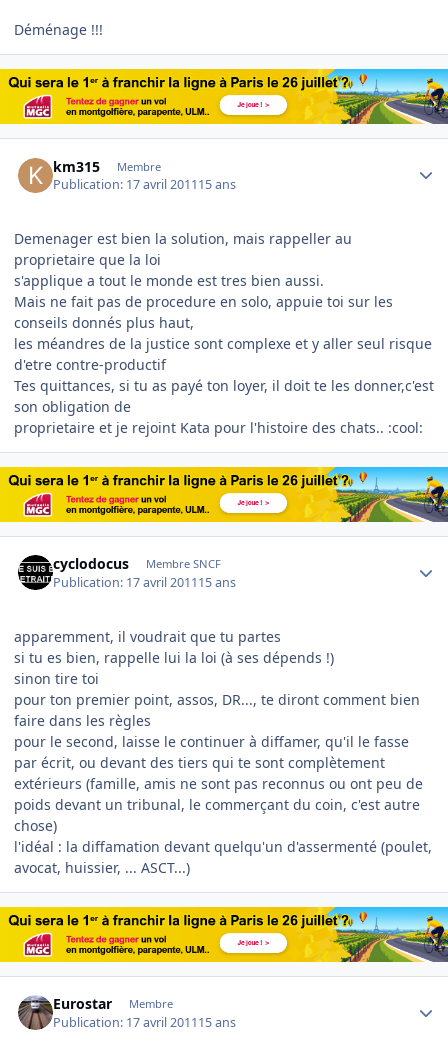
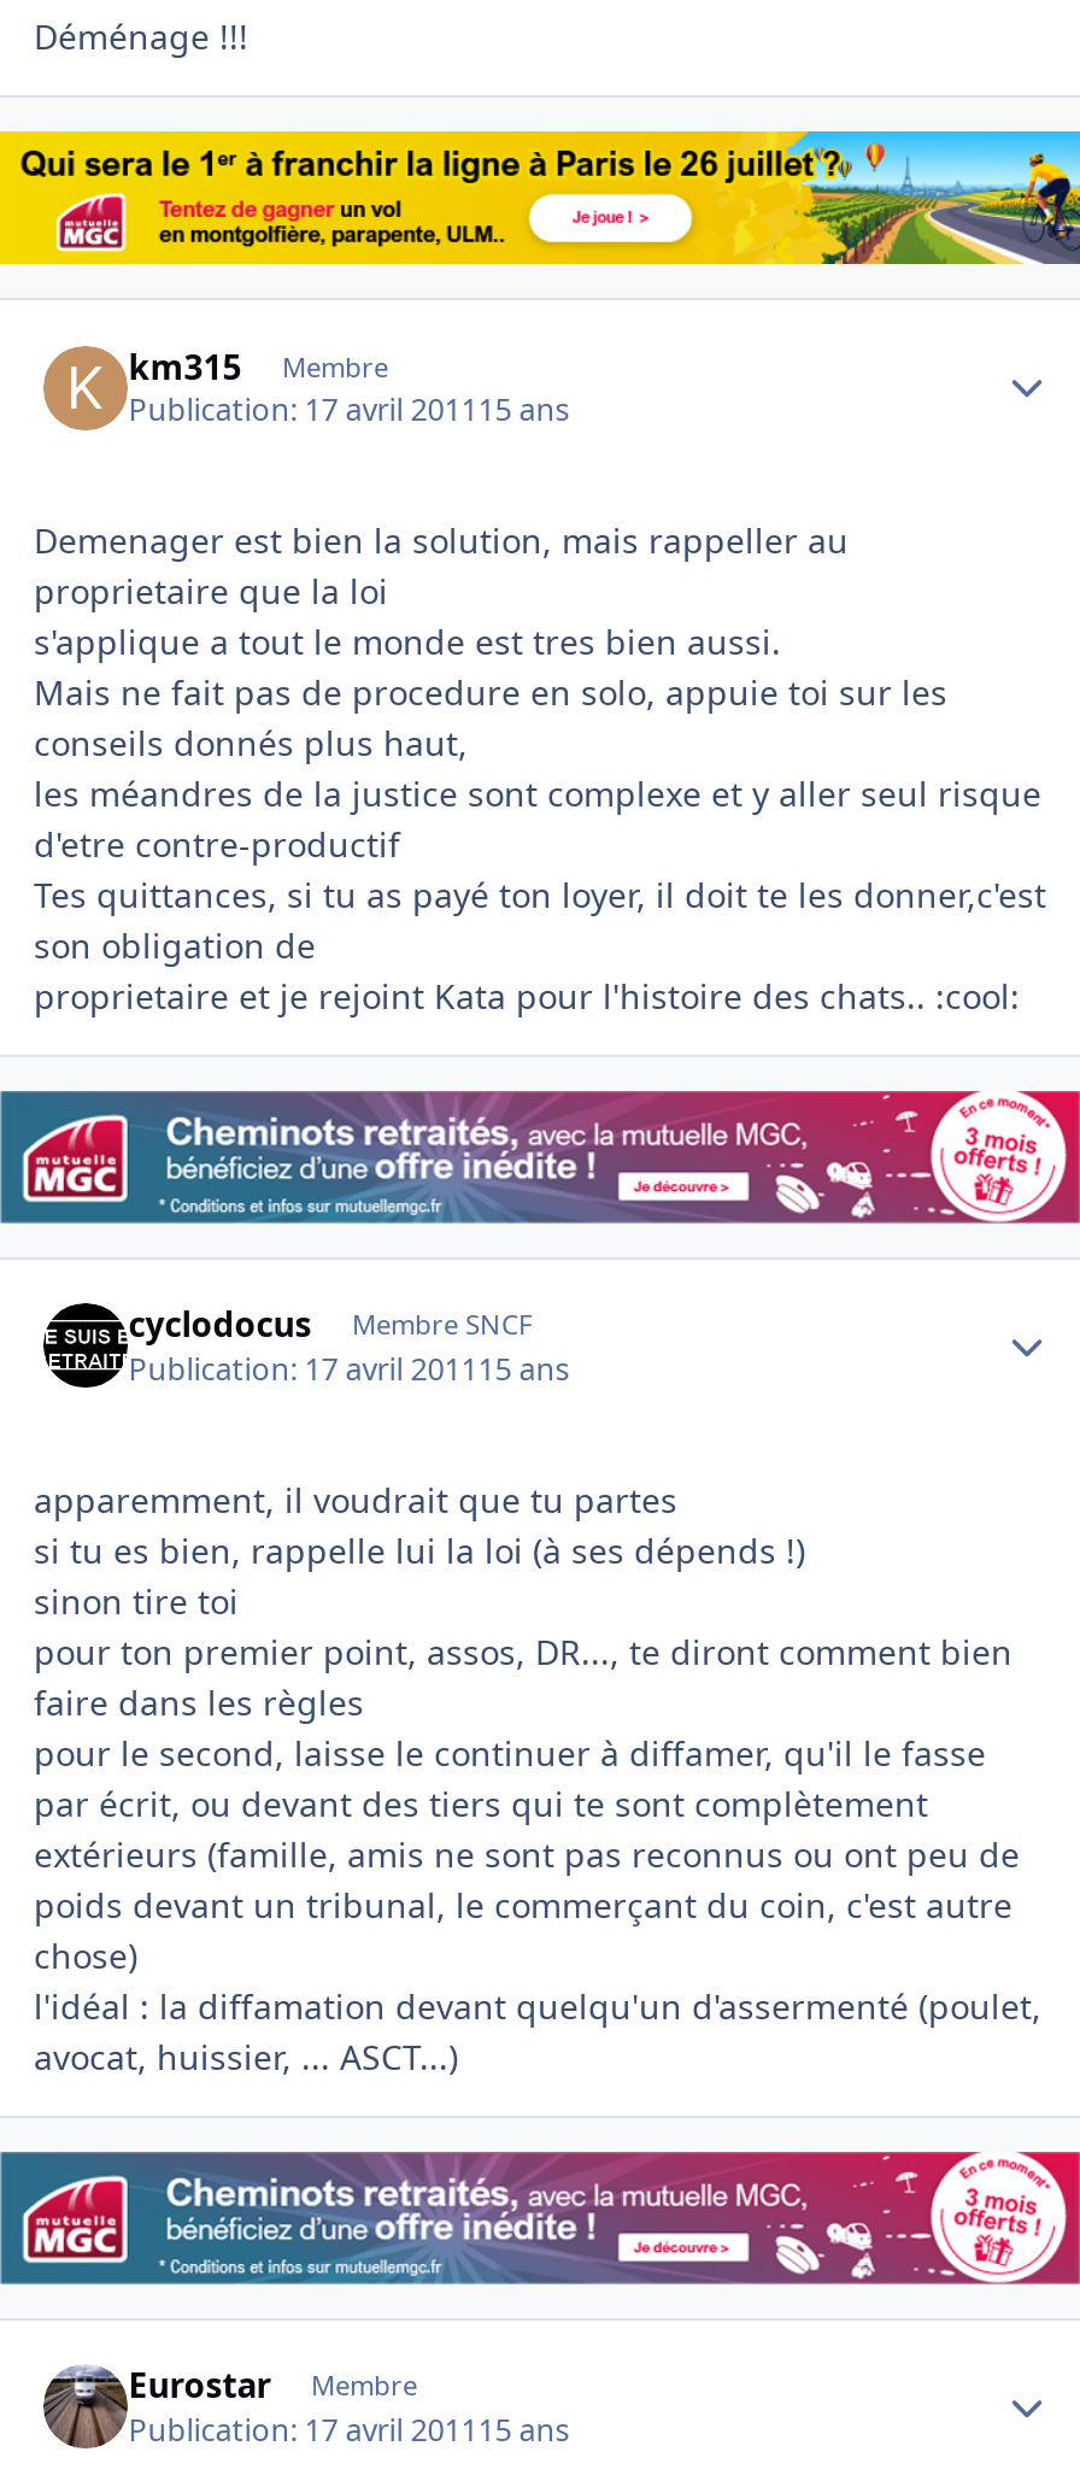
- [image]
+ [image]

- [image]
+ [image]
